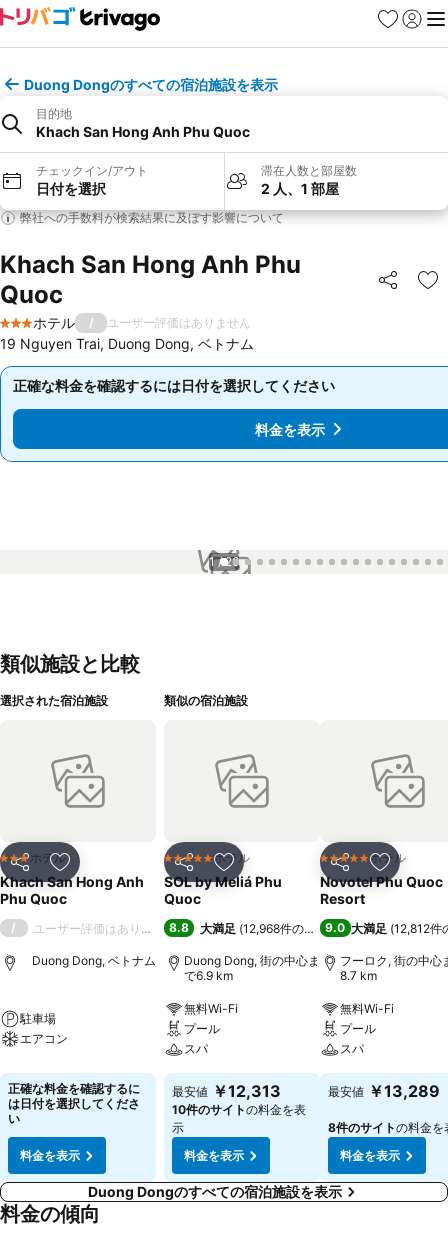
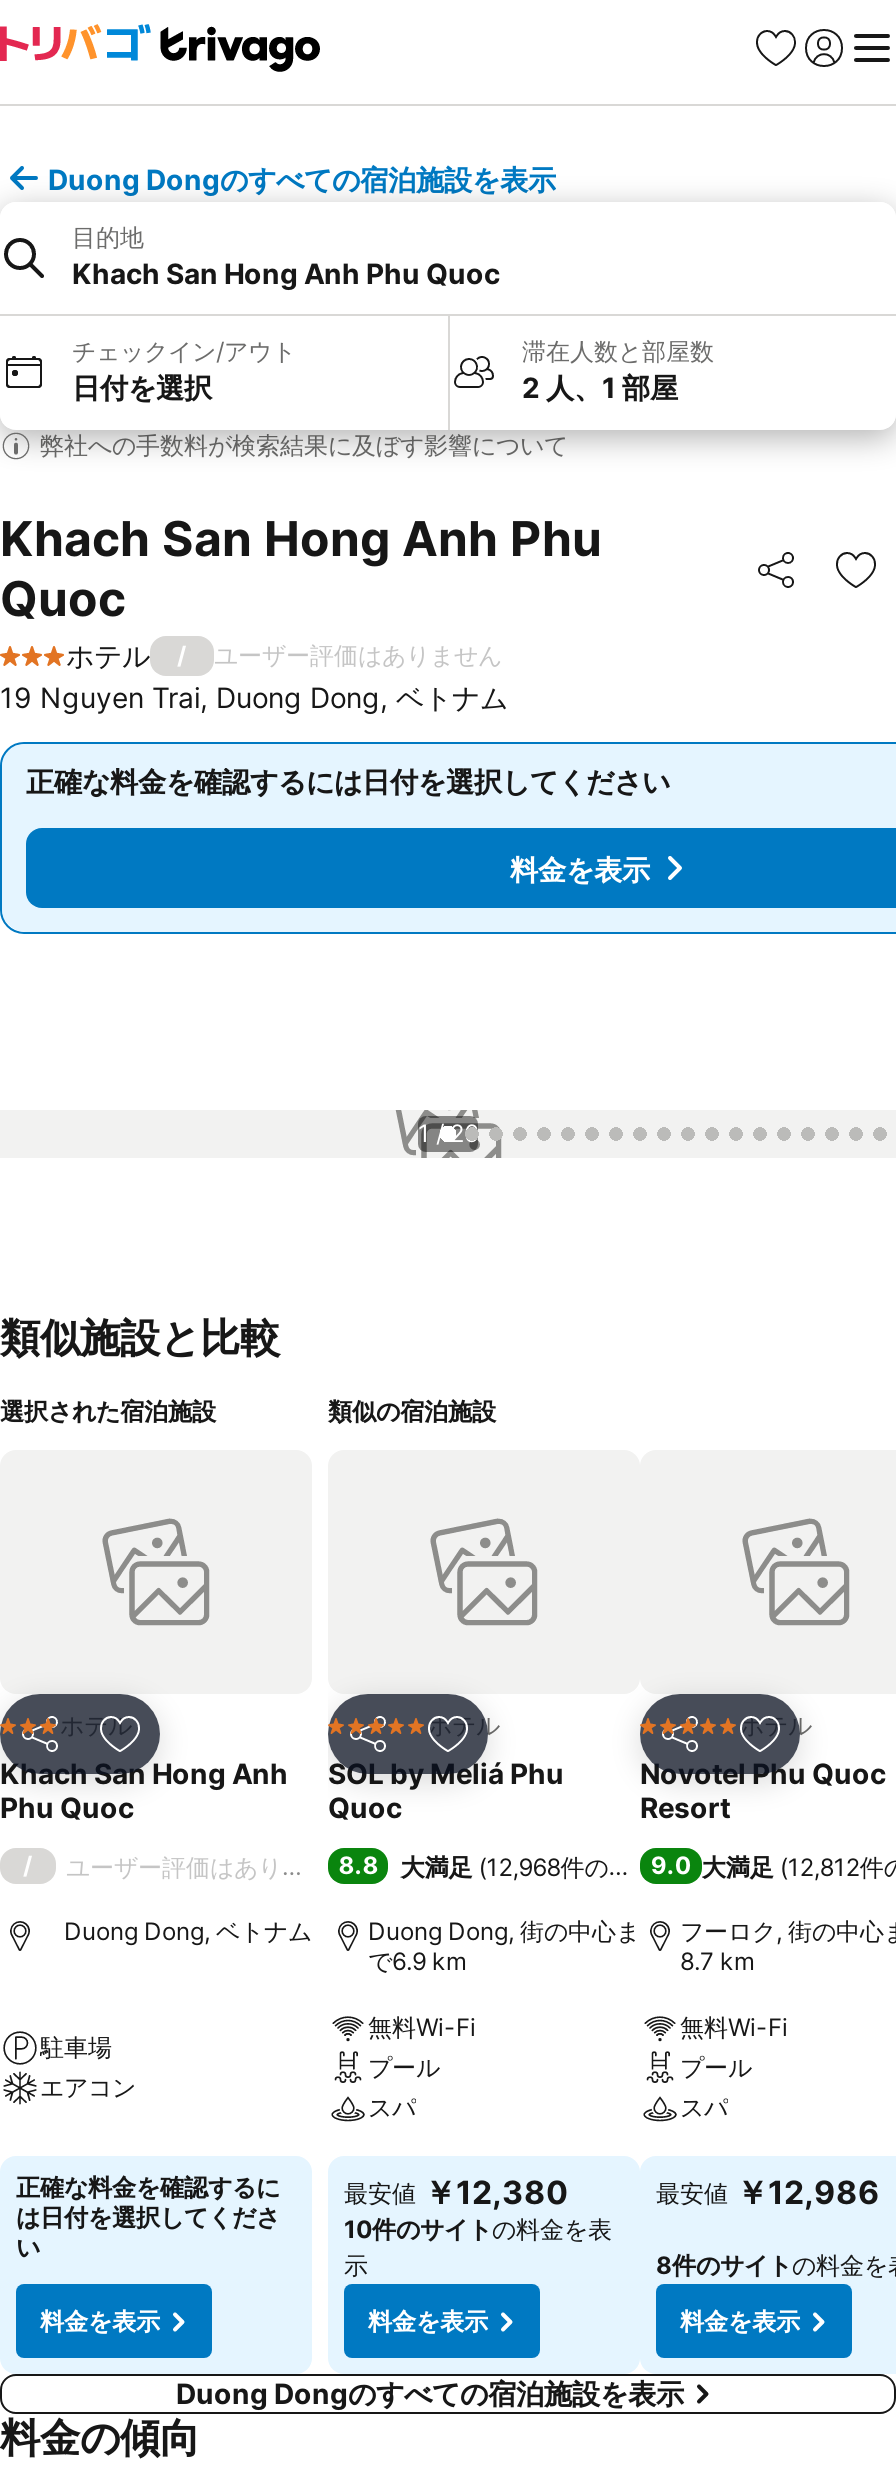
- 最安値 ￥12,313
+ 最安値 ￥12,380

- 最安値 ￥13,289
+ 最安値 ￥12,986
